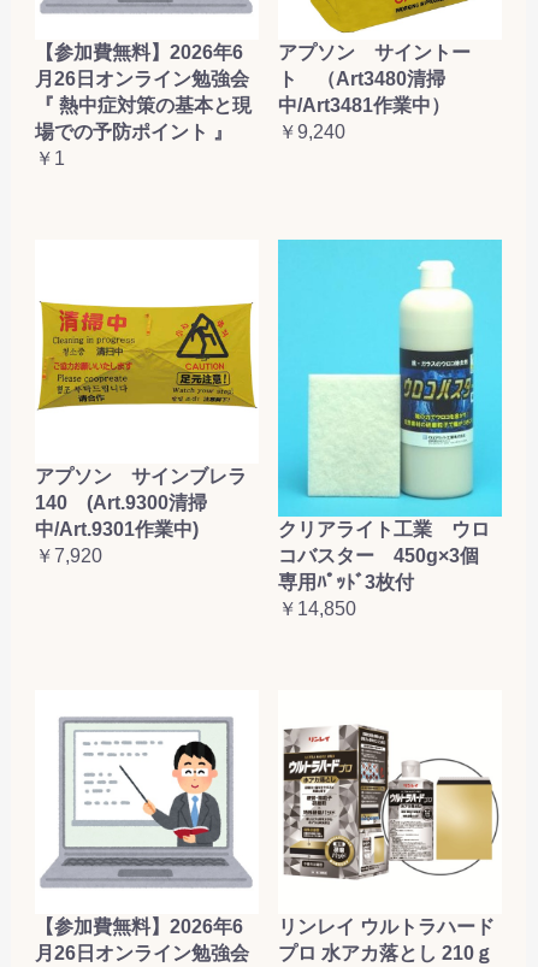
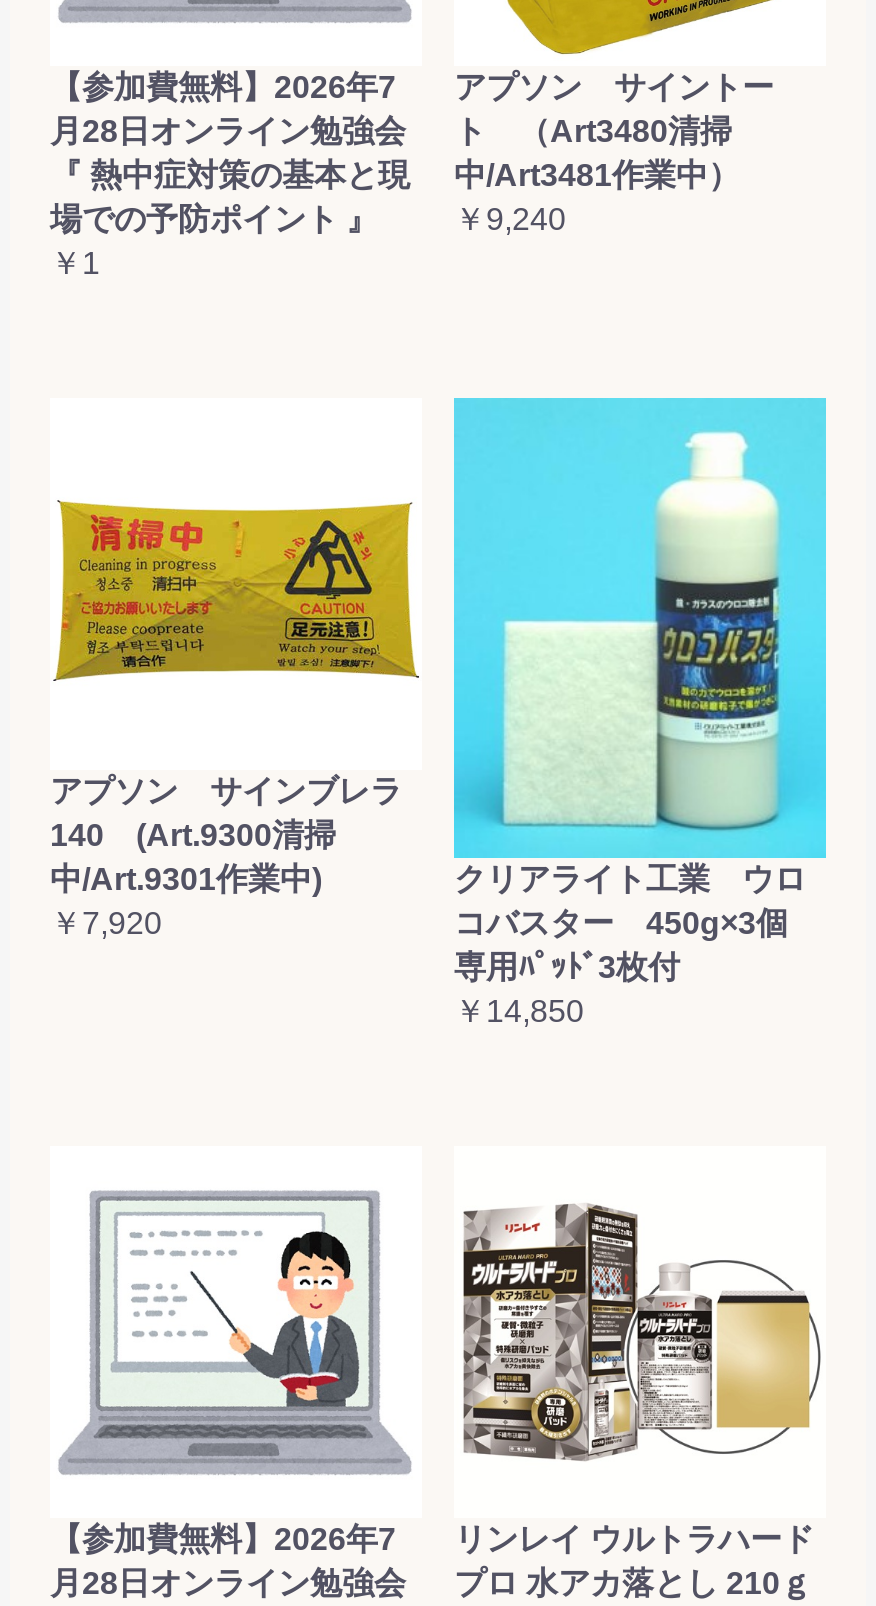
- 【参加費無料】2026年6
+ 【参加費無料】2026年7

- 月26日オンライン勉強会
+ 月28日オンライン勉強会

- 【参加費無料】2026年6
+ 【参加費無料】2026年7

- 月26日オンライン勉強会
+ 月28日オンライン勉強会
